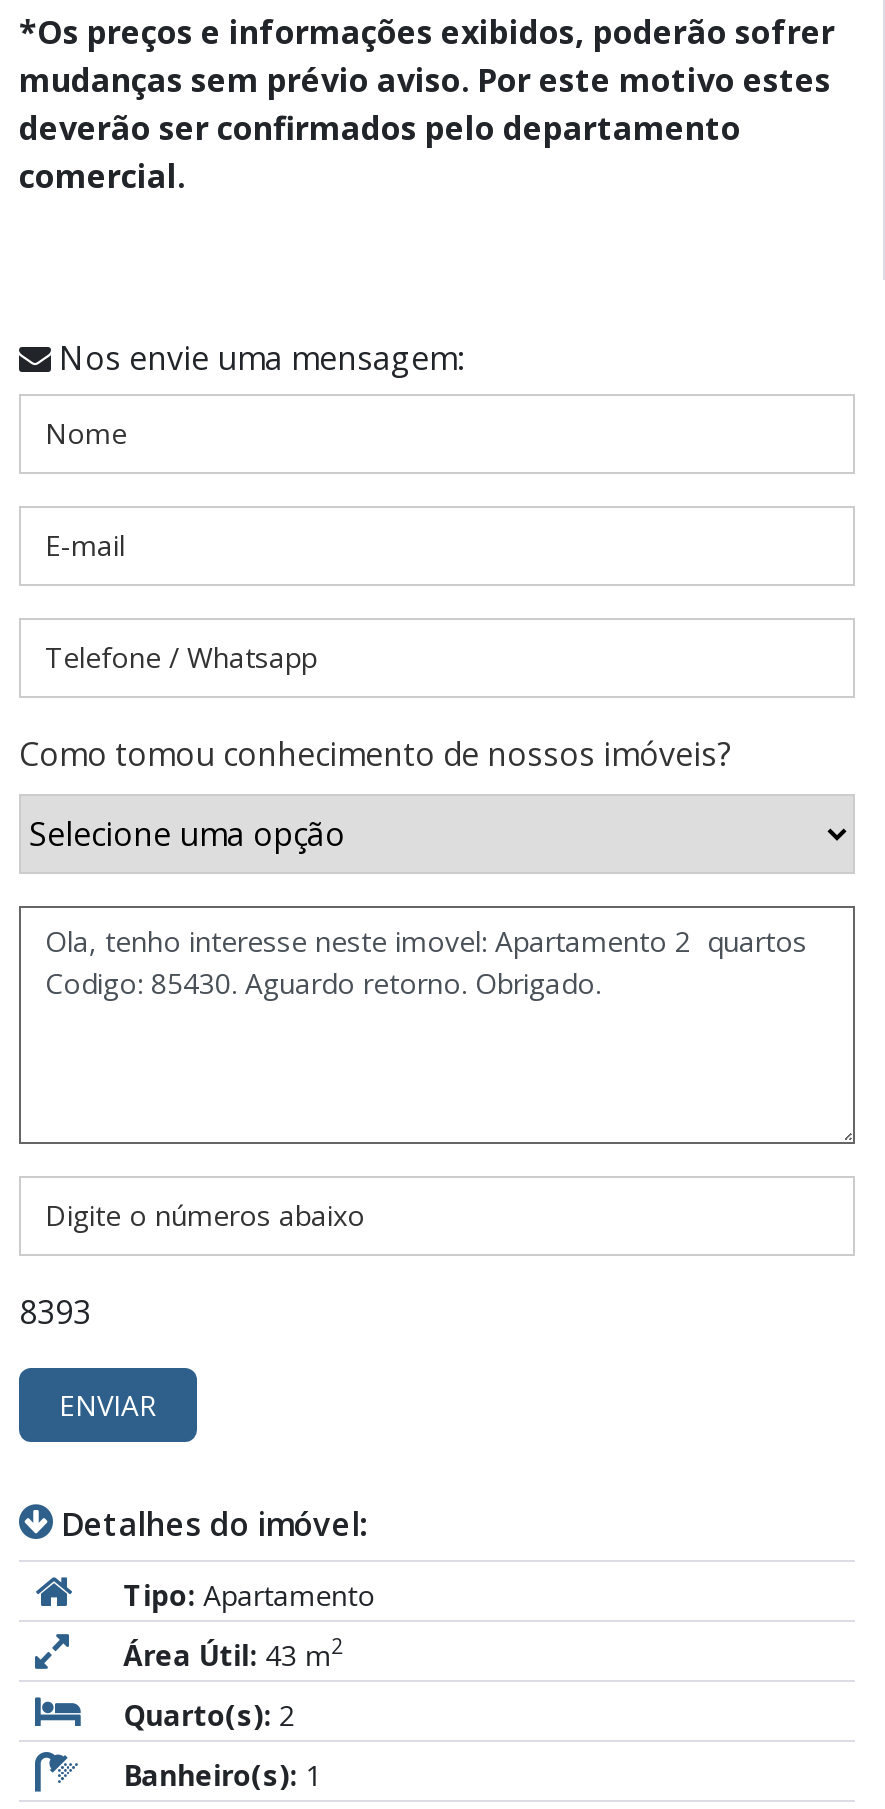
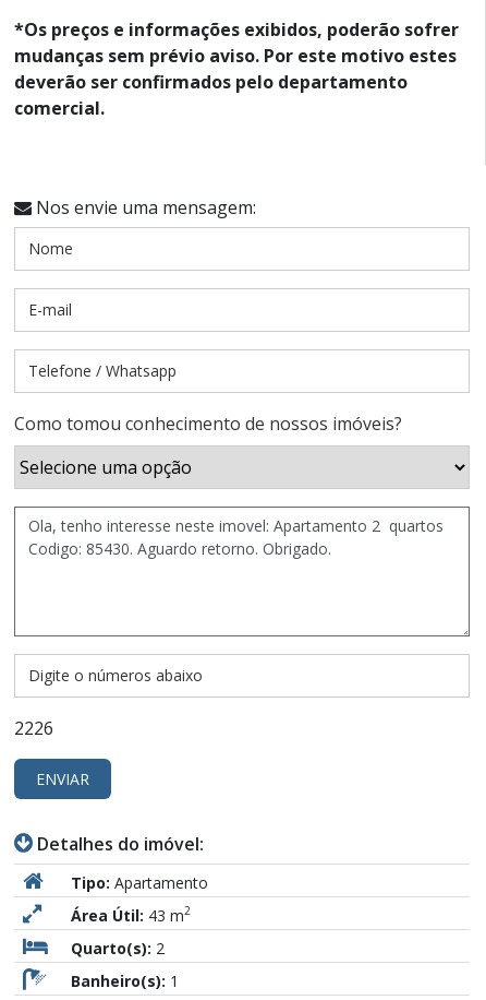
- 8393
+ 2226
